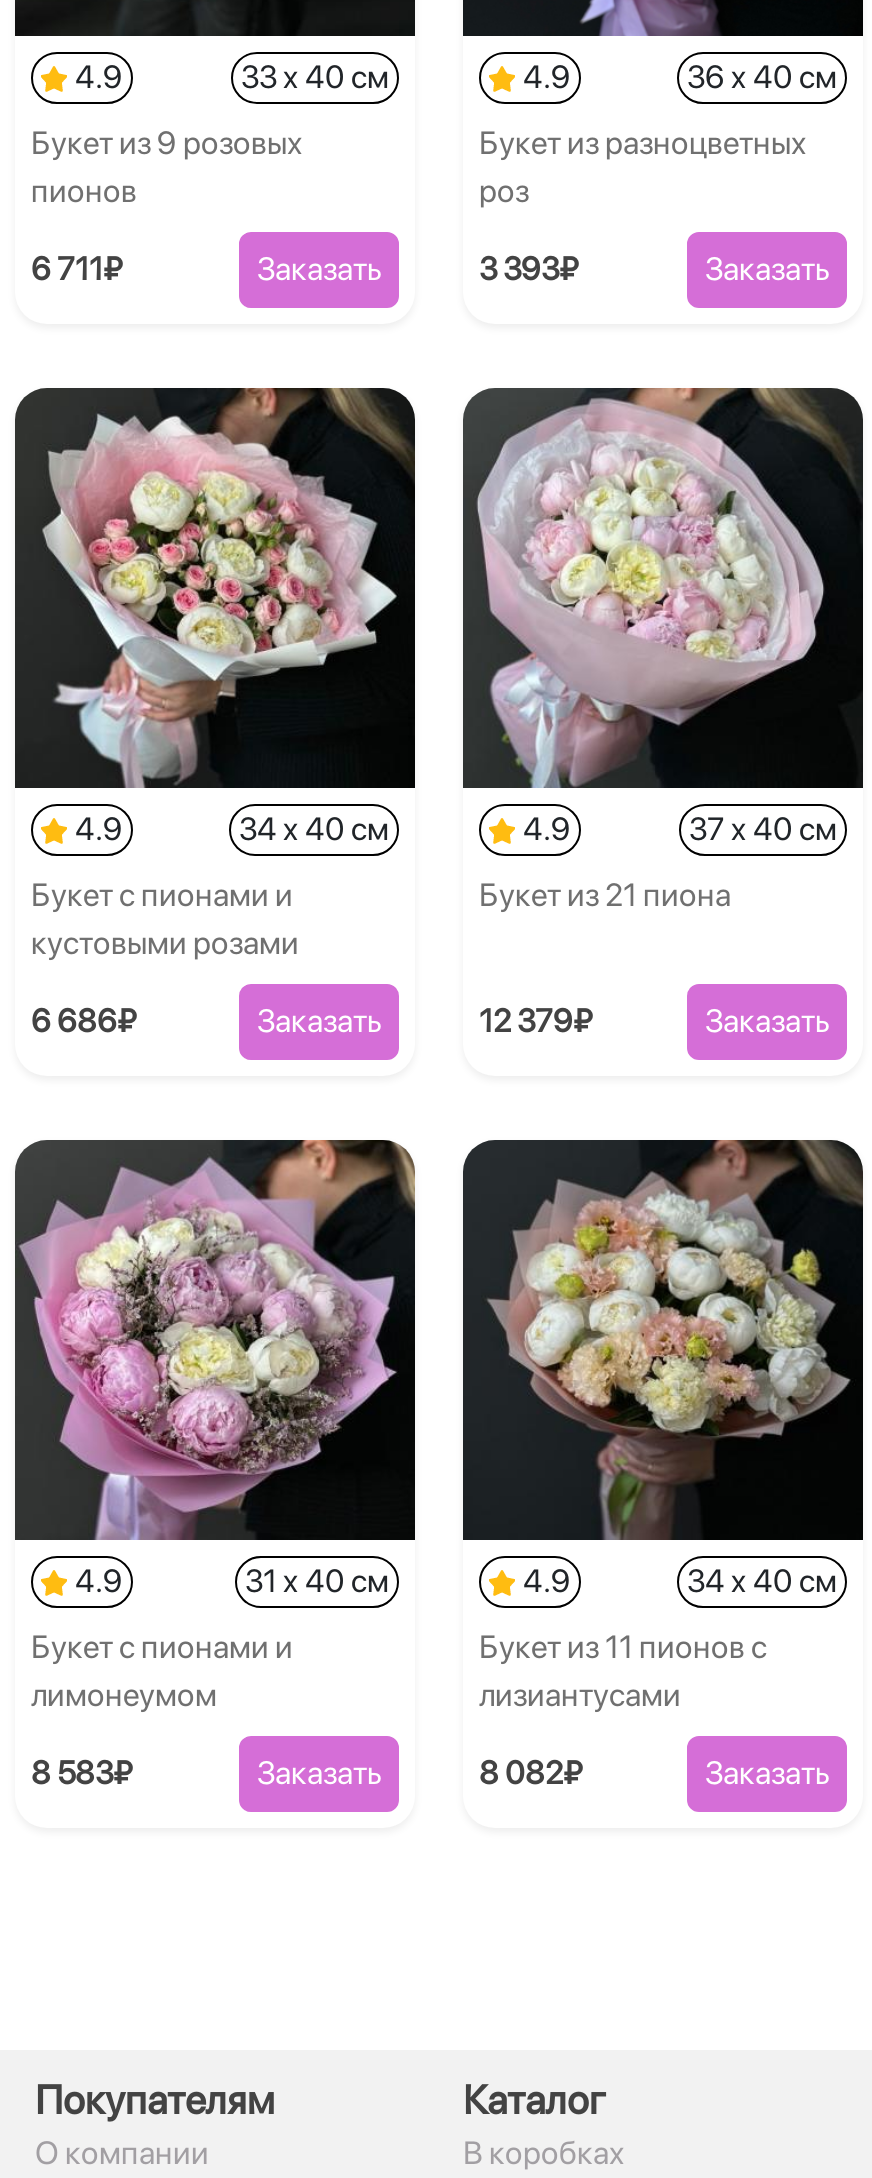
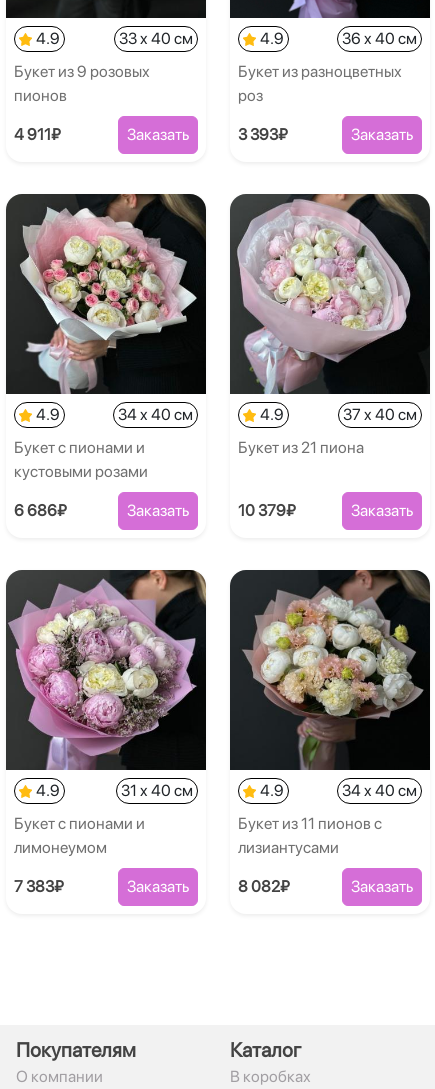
- 6 711₽
+ 4 911₽

- 12 379₽
+ 10 379₽

- 8 583₽
+ 7 383₽
